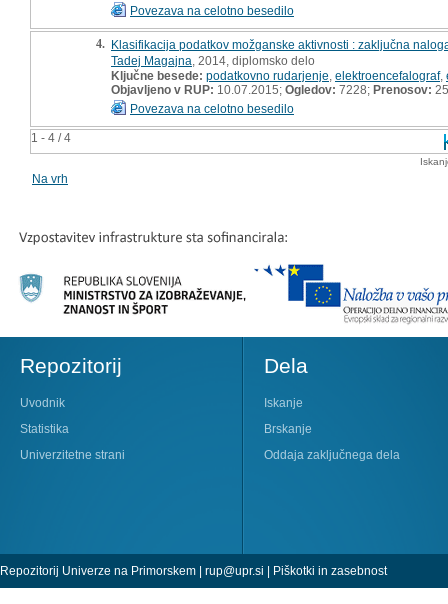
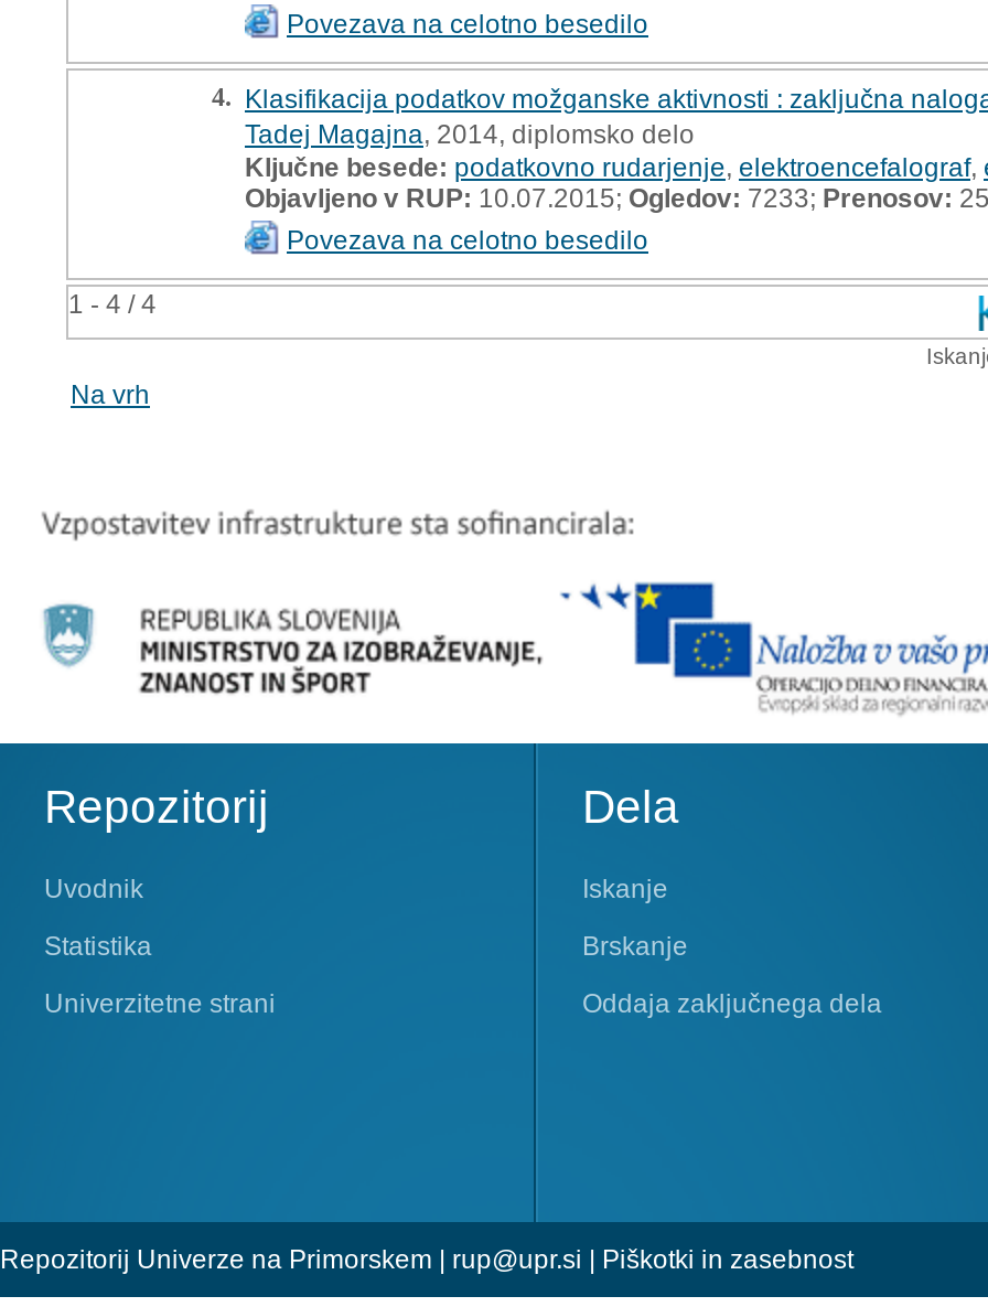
- Objavljeno v RUP:10.07.2015;Ogledov:7228;Prenosov:25
+ Objavljeno v RUP:10.07.2015;Ogledov:7233;Prenosov:25
